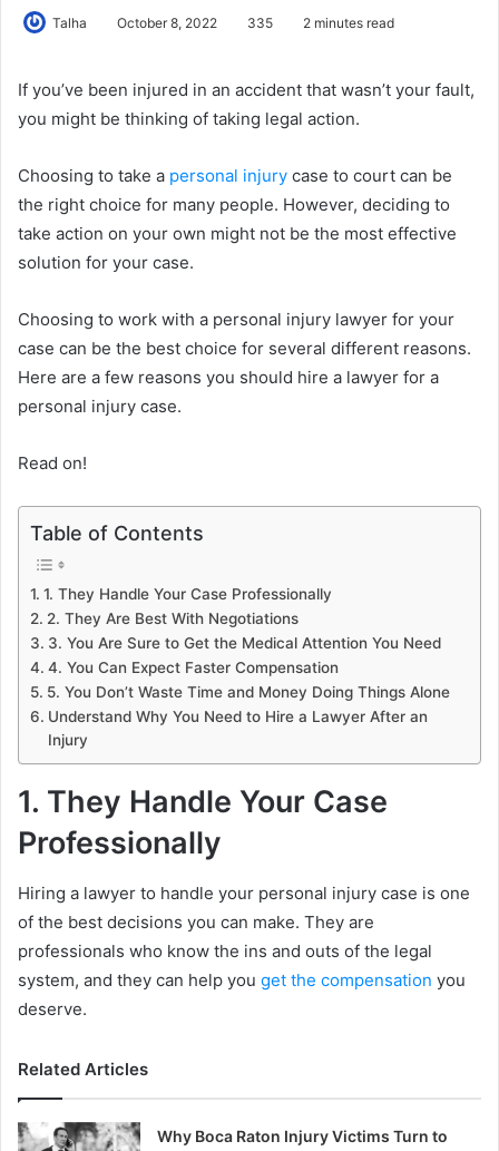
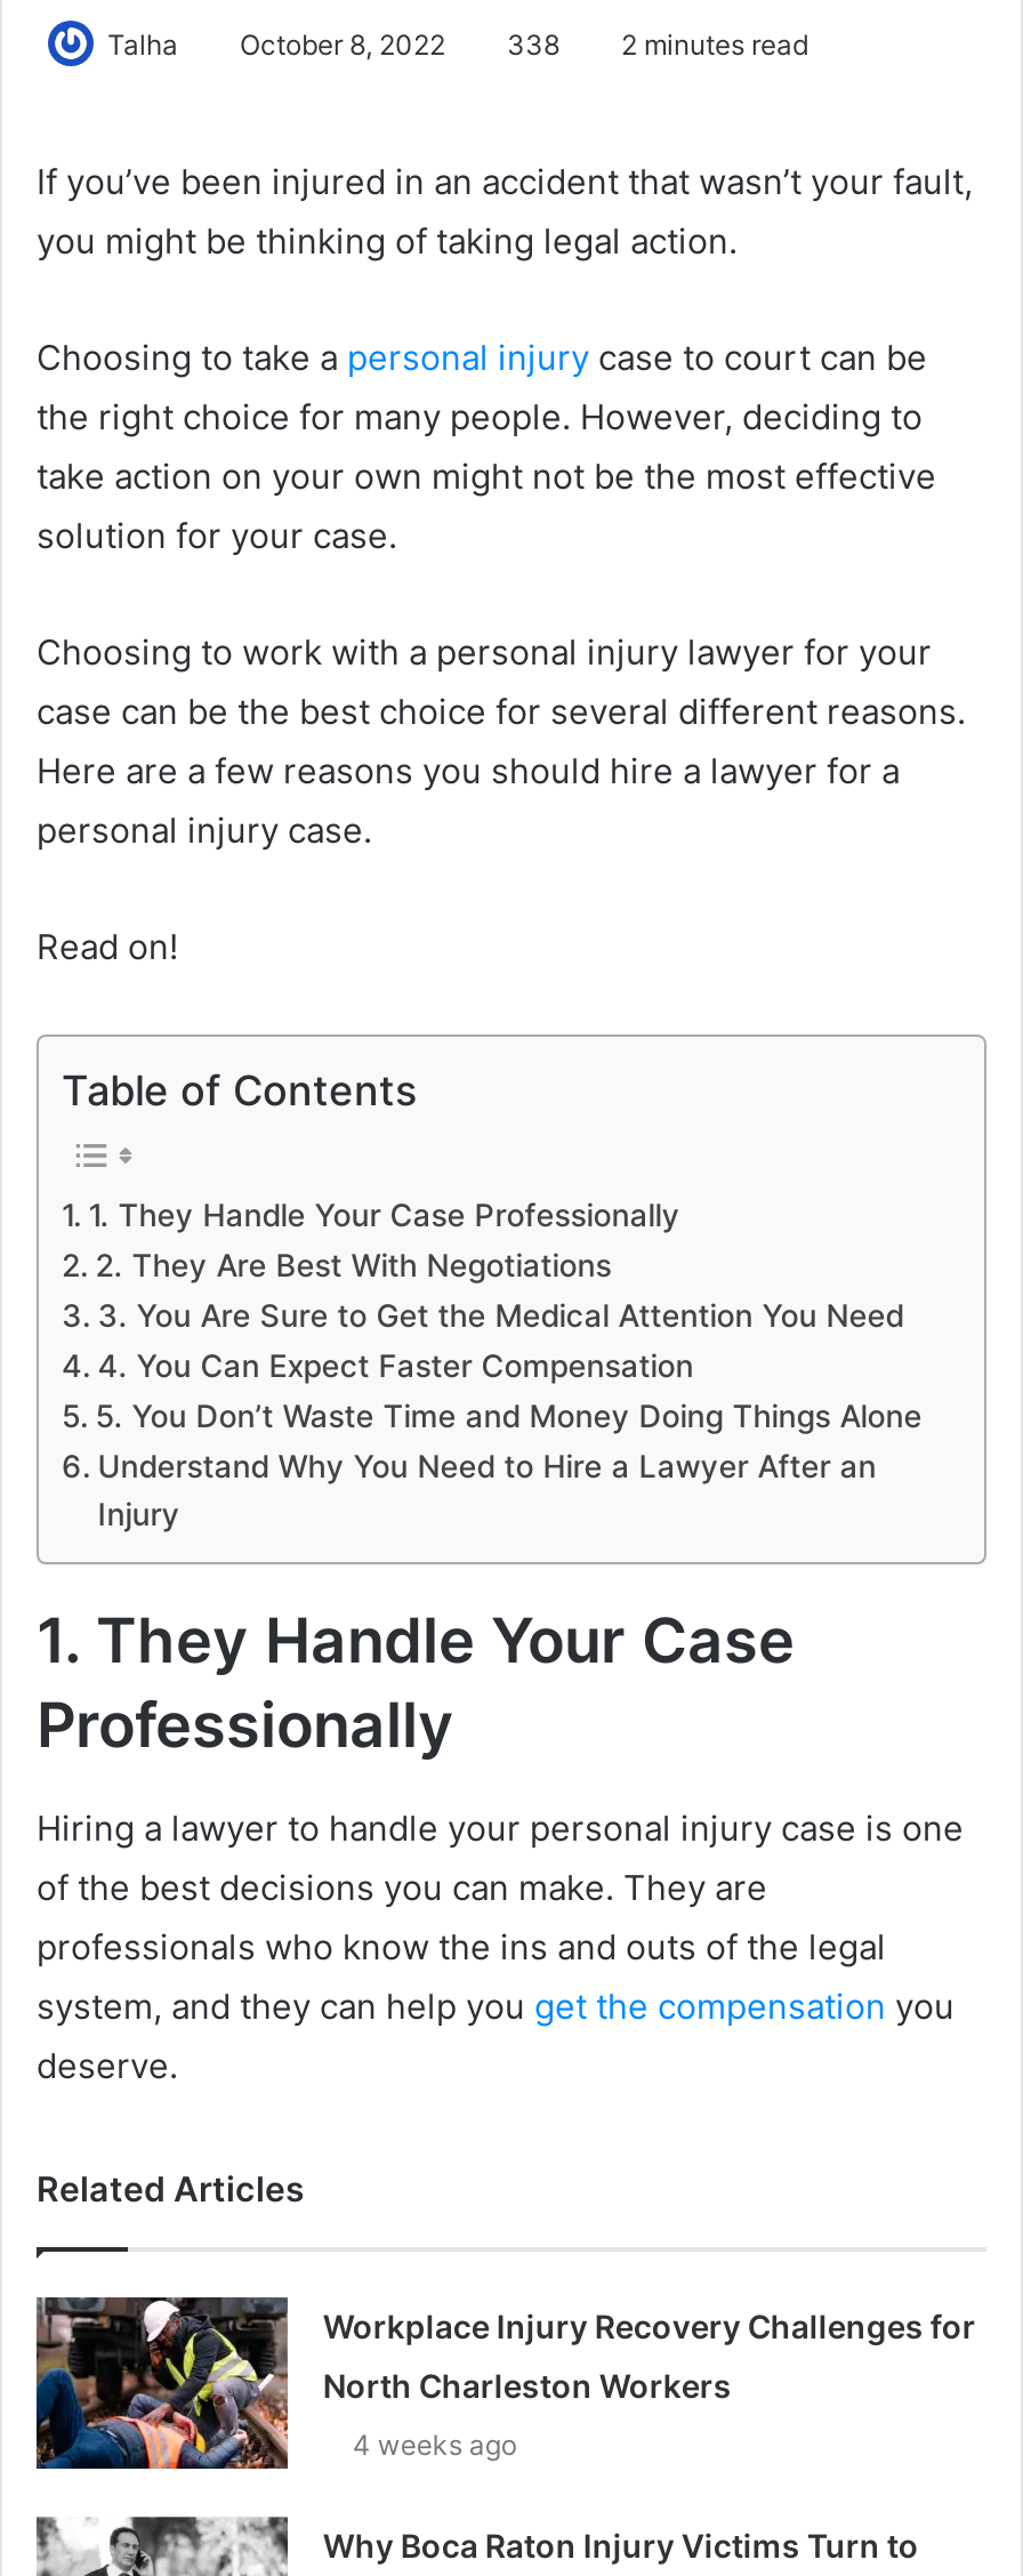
- Talha October 8, 2022 335 2 minutes read
+ Talha October 8, 2022 338 2 minutes read

+ [image]
+ Workplace Injury Recovery Challenges for
+ North Charleston Workers
+ 4 weeks ago
